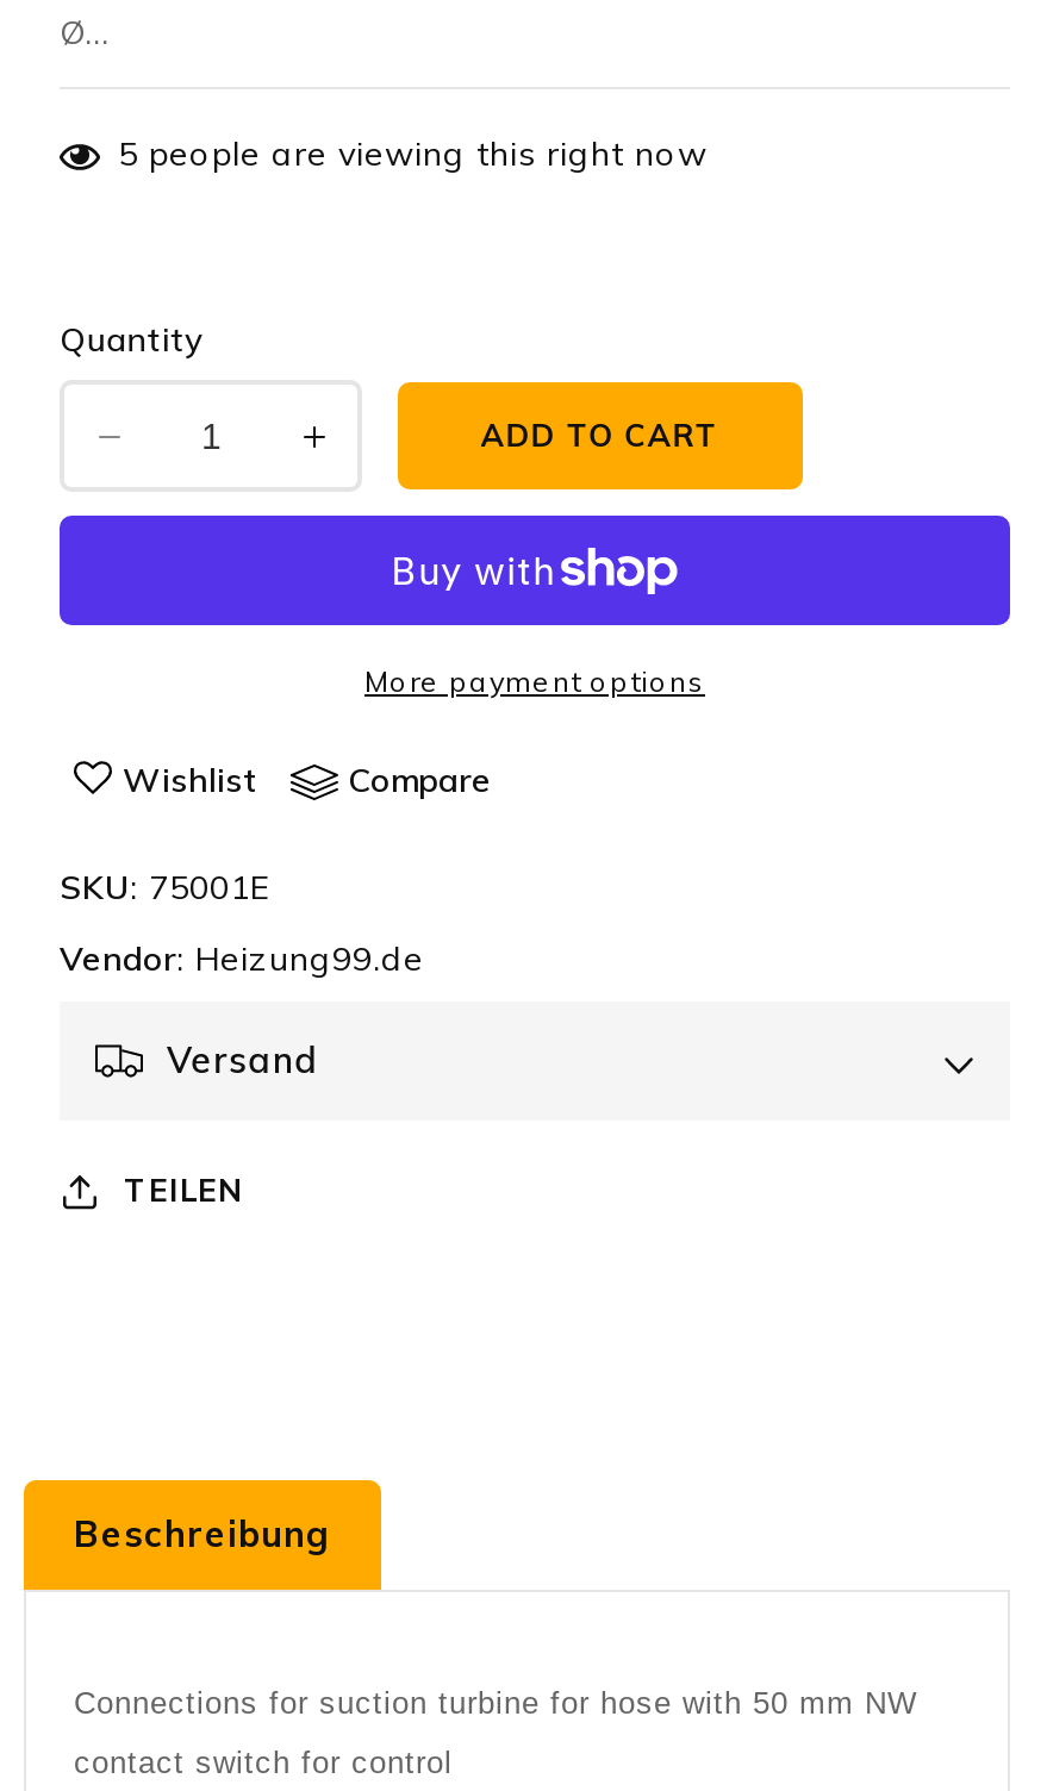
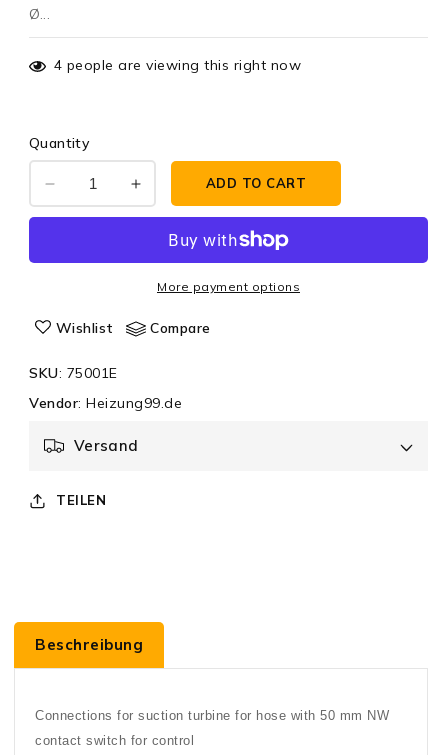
- 5 people are viewing this right now
+ 4 people are viewing this right now
